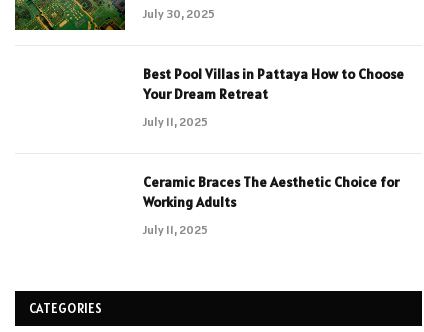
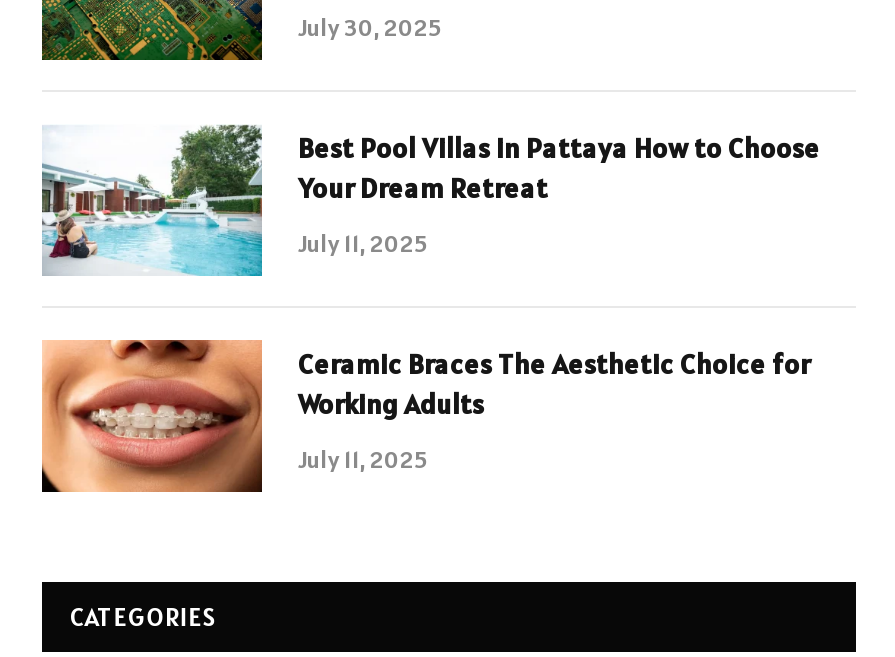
+ [image]

+ [image]
